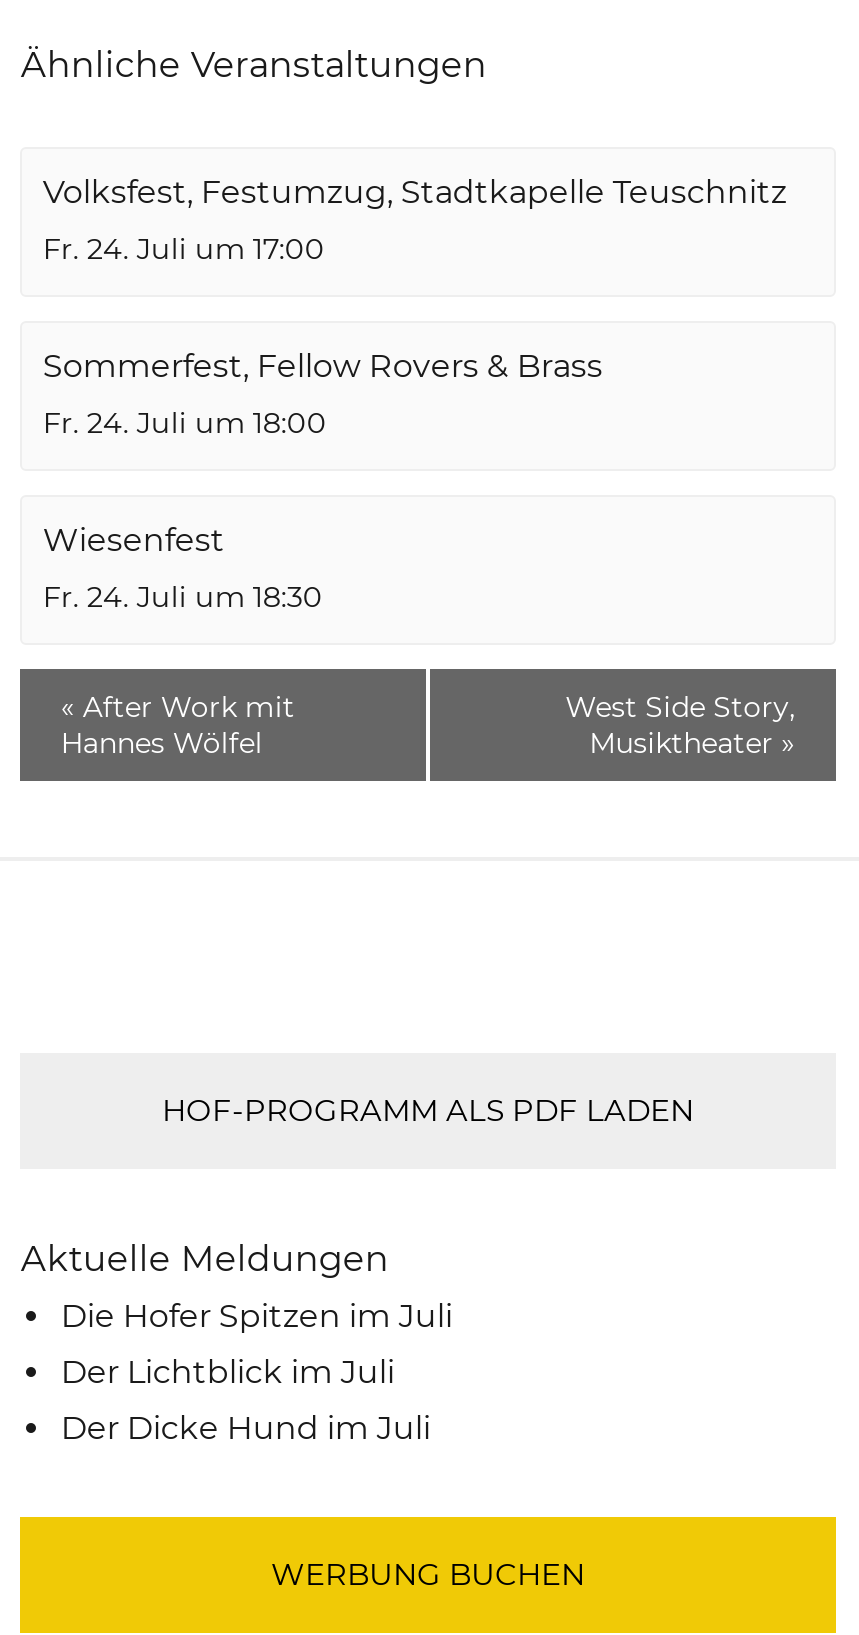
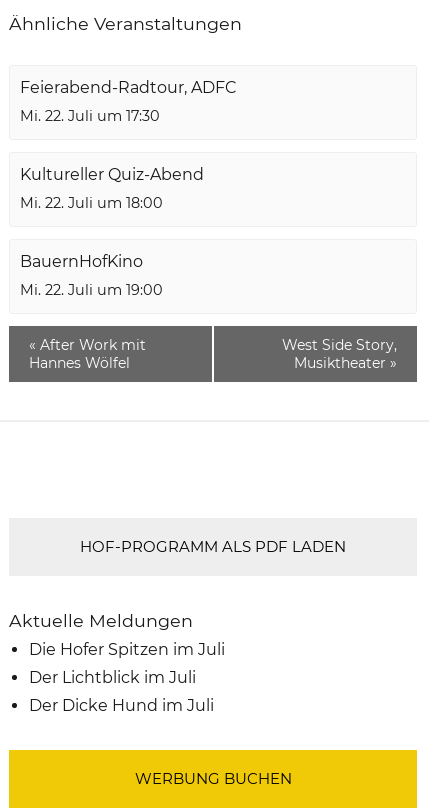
- Volksfest, Festumzug, Stadtkapelle Teuschnitz
+ Feierabend-Radtour, ADFC

- Fr. 24. Juli um 17:00
+ Mi. 22. Juli um 17:30

- Sommerfest, Fellow Rovers & Brass
+ Kultureller Quiz-Abend

- Fr. 24. Juli um 18:00
+ Mi. 22. Juli um 18:00

- Wiesenfest
+ BauernHofKino

- Fr. 24. Juli um 18:30
+ Mi. 22. Juli um 19:00
